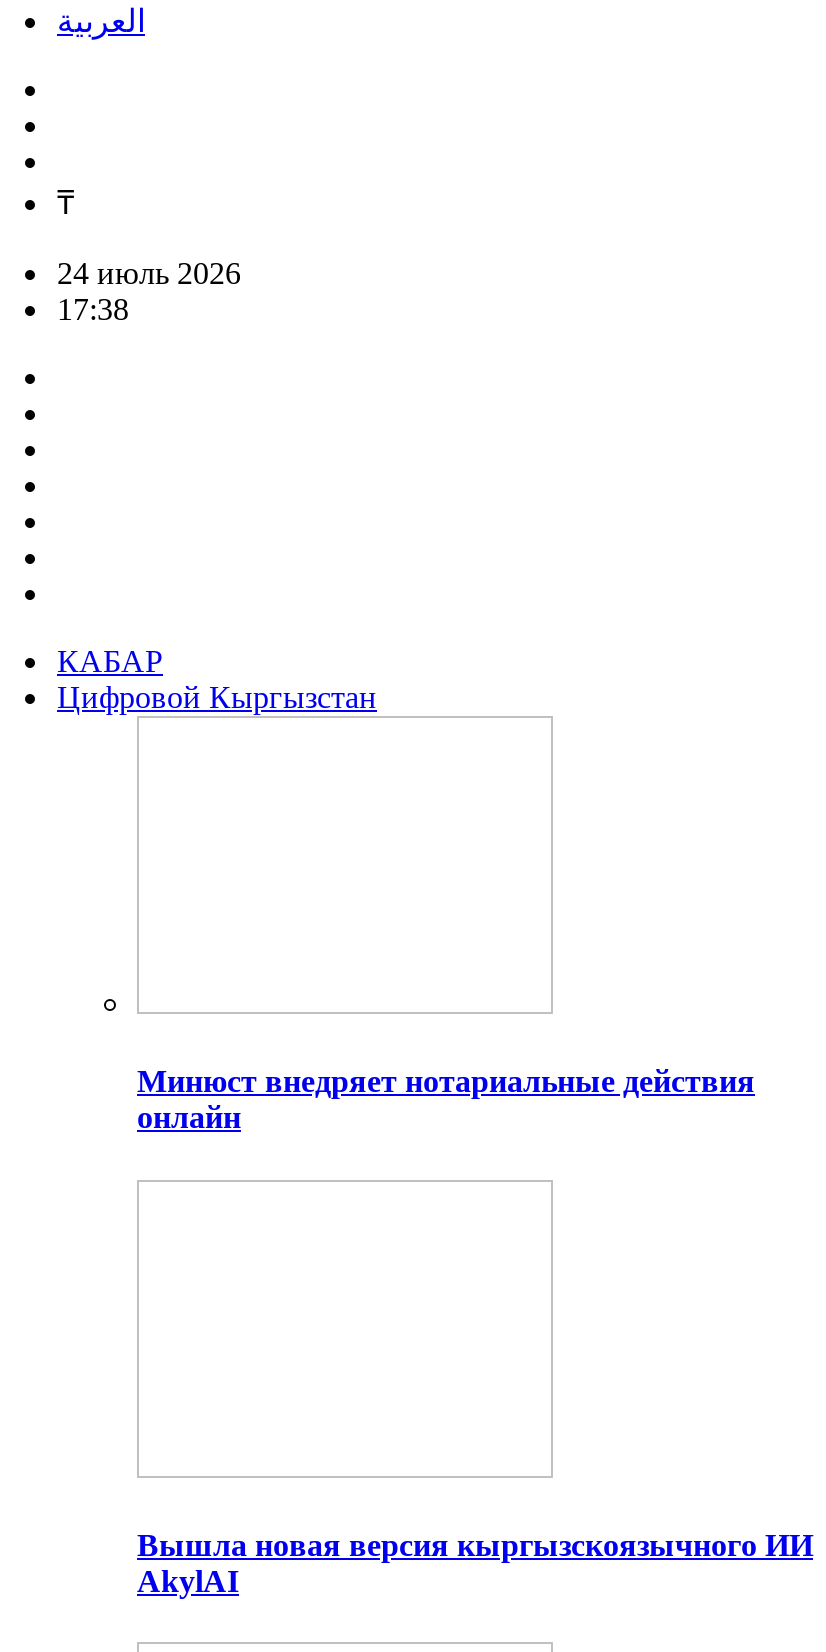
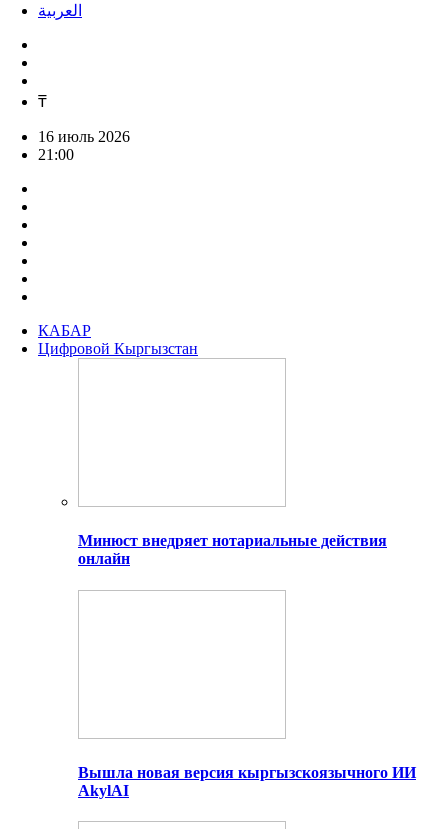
- 24 июль 2026
+ 16 июль 2026

- 17:38
+ 21:00
